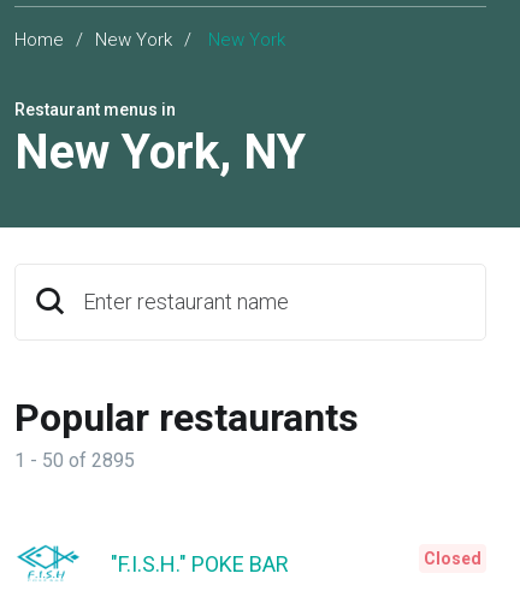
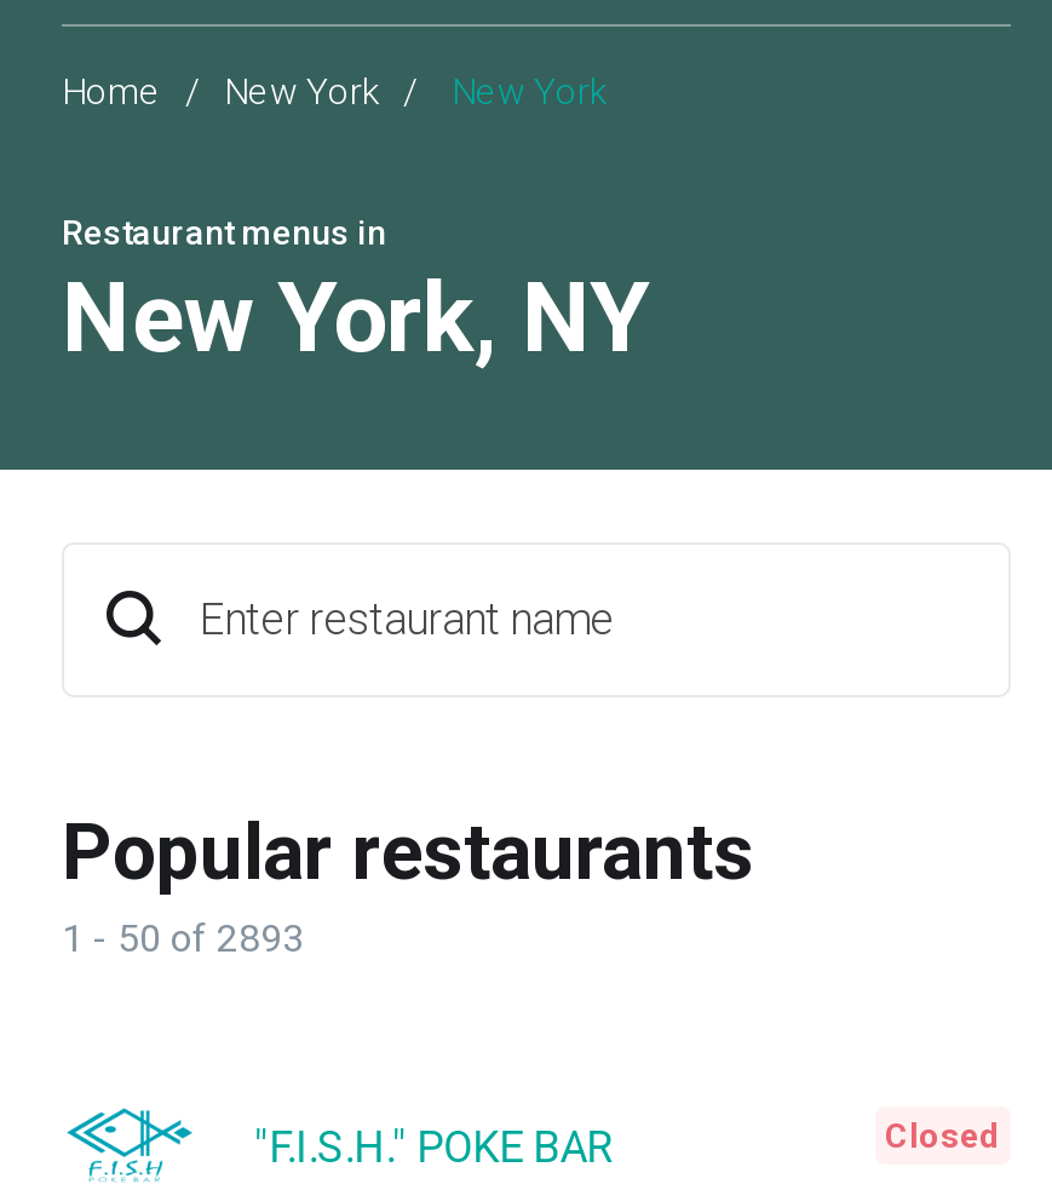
- 1 - 50 of 2895
+ 1 - 50 of 2893
